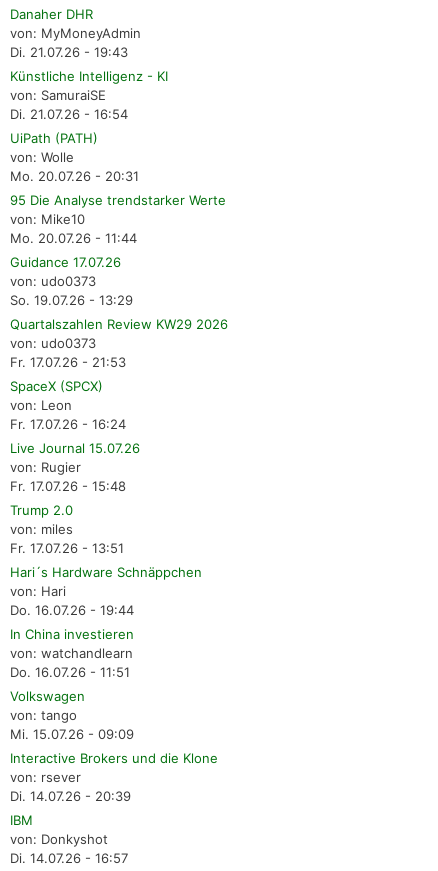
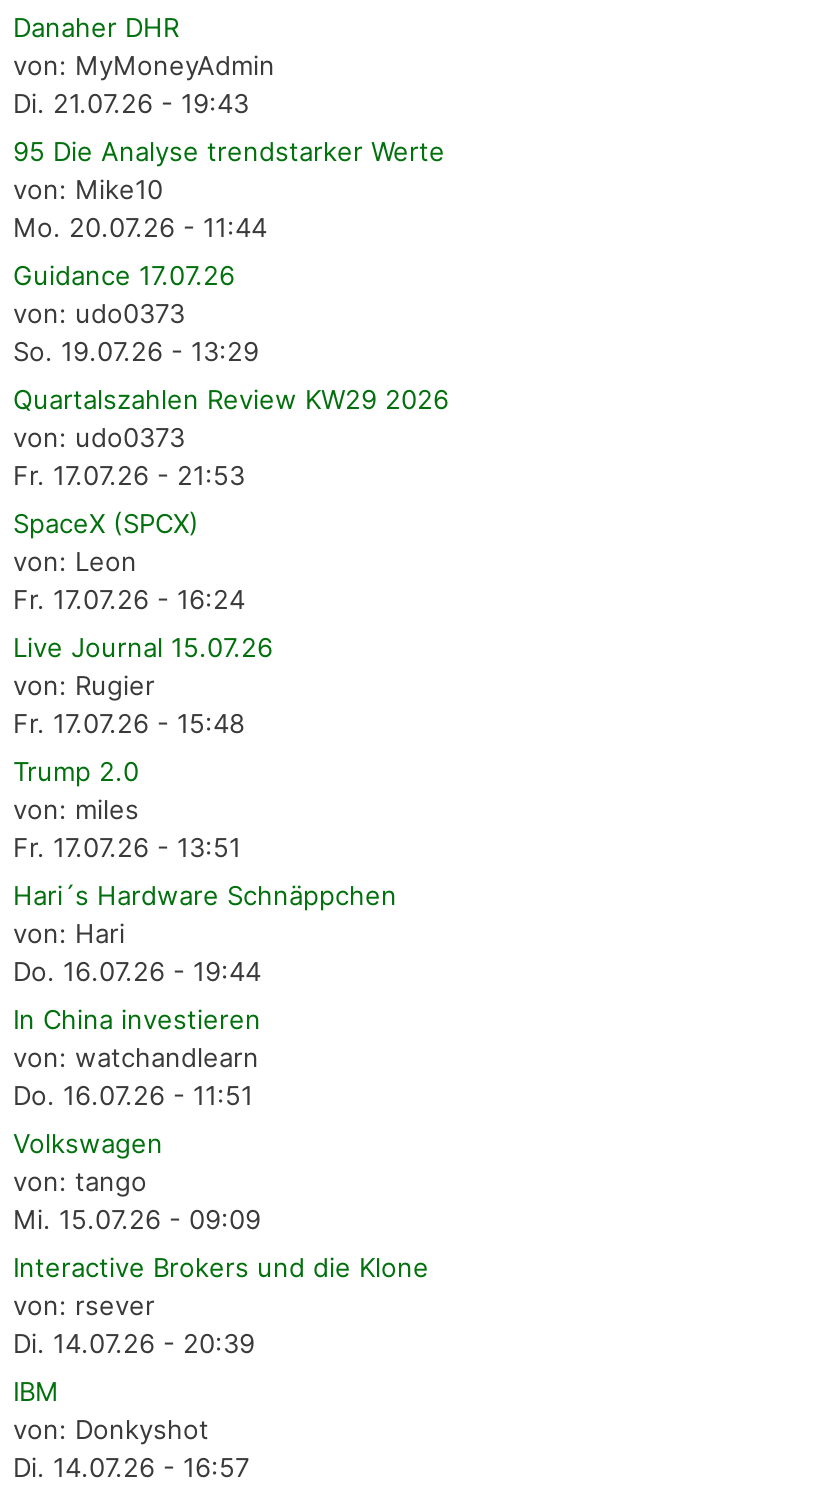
- Künstliche Intelligenz - KI
- von: SamuraiSE
- Di. 21.07.26 - 16:54
- UiPath (PATH)
- von: Wolle
- Mo. 20.07.26 - 20:31
